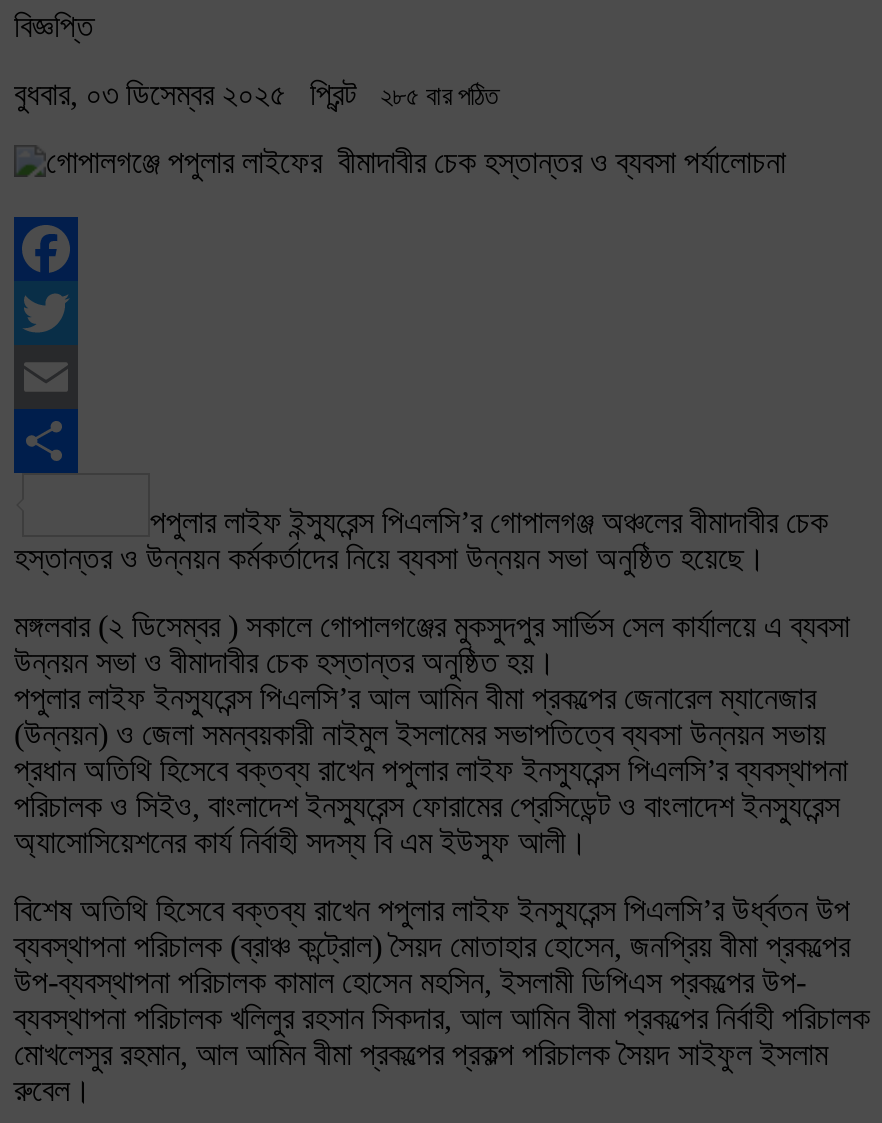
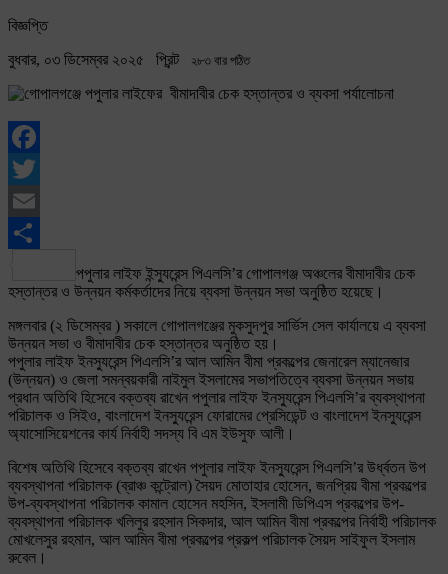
- বুধবার, ০৩ ডিসেম্বর ২০২৫ প্রিন্ট ২৮৫ বার পঠিত
+ বুধবার, ০৩ ডিসেম্বর ২০২৫ প্রিন্ট ২৮৩ বার পঠিত
